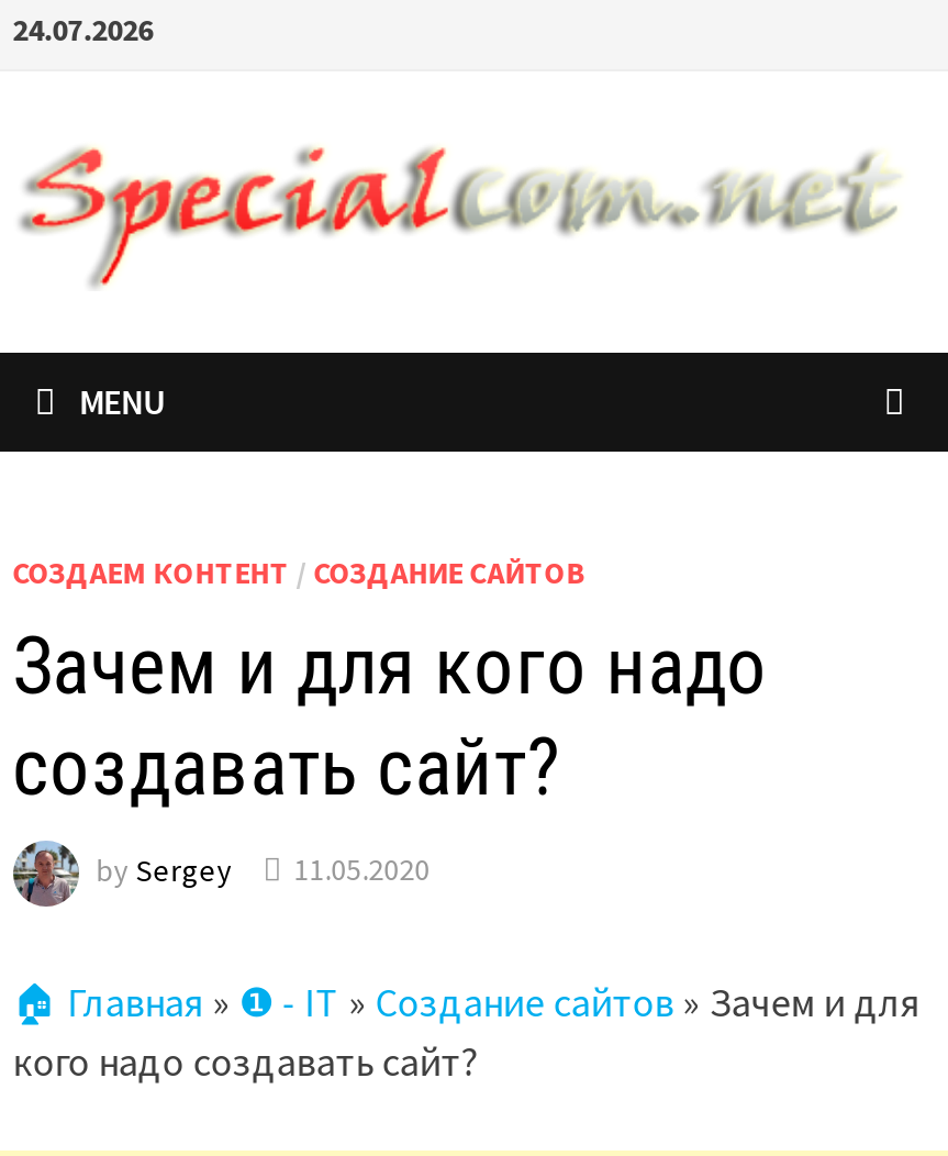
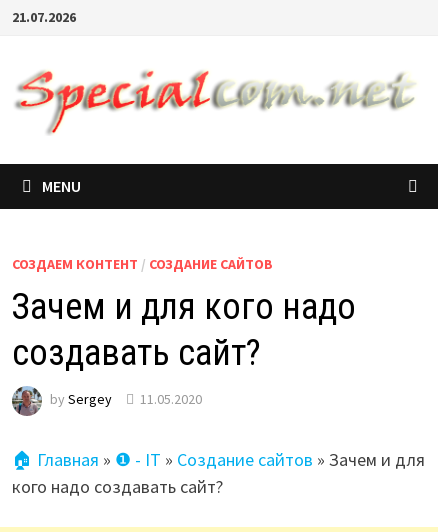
- 24.07.2026
+ 21.07.2026
